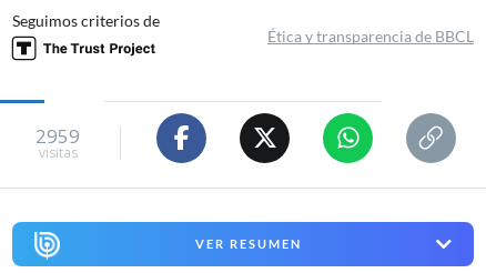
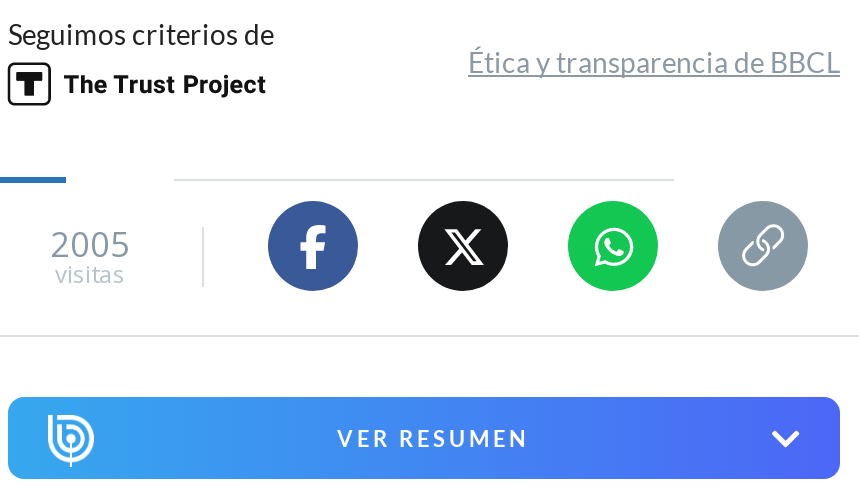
- 2959
+ 2005
